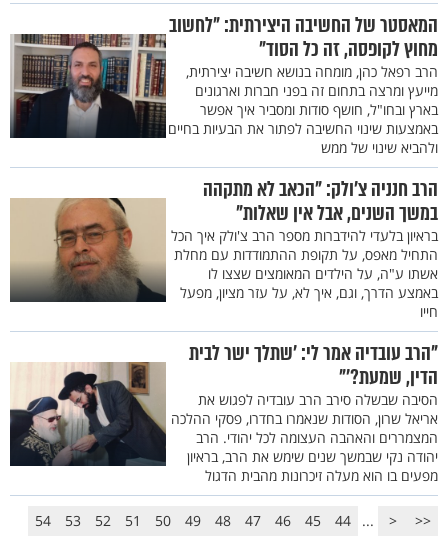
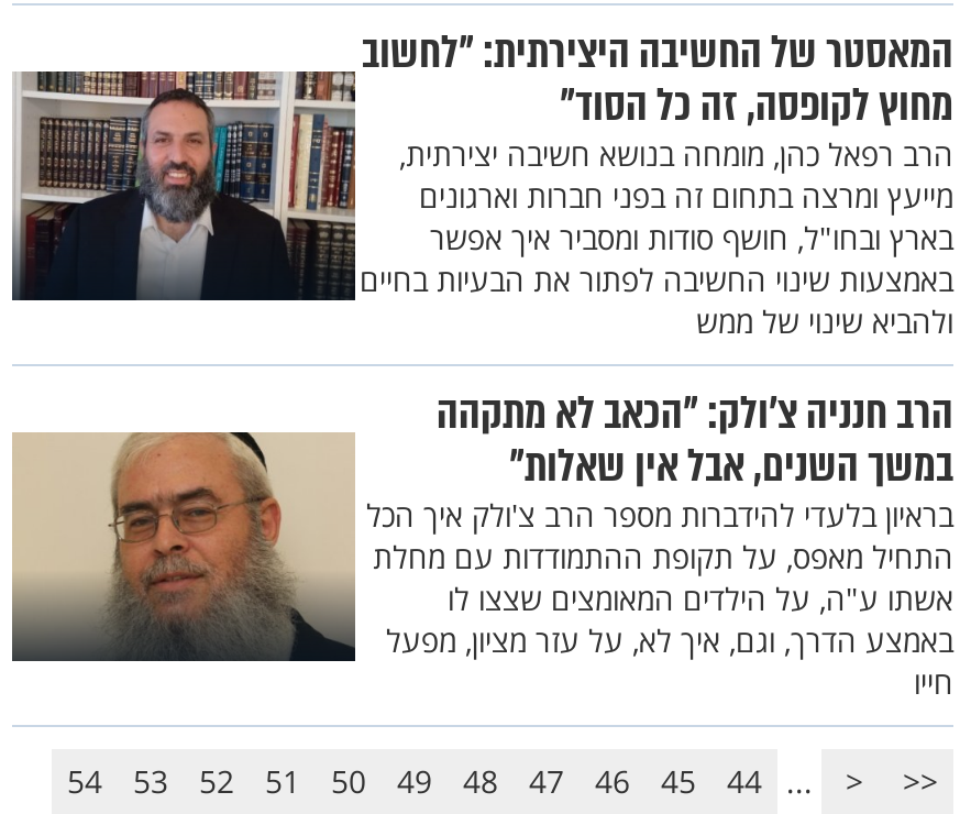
- [image]
- "הרב עובדיה אמר לי: 'שתלך ישר לבית
- הדין, שמעת?'"
- הסיבה שבשלה סירב הרב עובדיה לפגוש את
- אריאל שרון, הסודות שנאמרו בחדרו, פסקי ההלכה
- המצמררים והאהבה העצומה לכל יהודי. הרב
- יהודה נקי שבמשך שנים שימש את הרב, בראיון
- מפעים בו הוא מעלה זיכרונות מהבית הדגול
